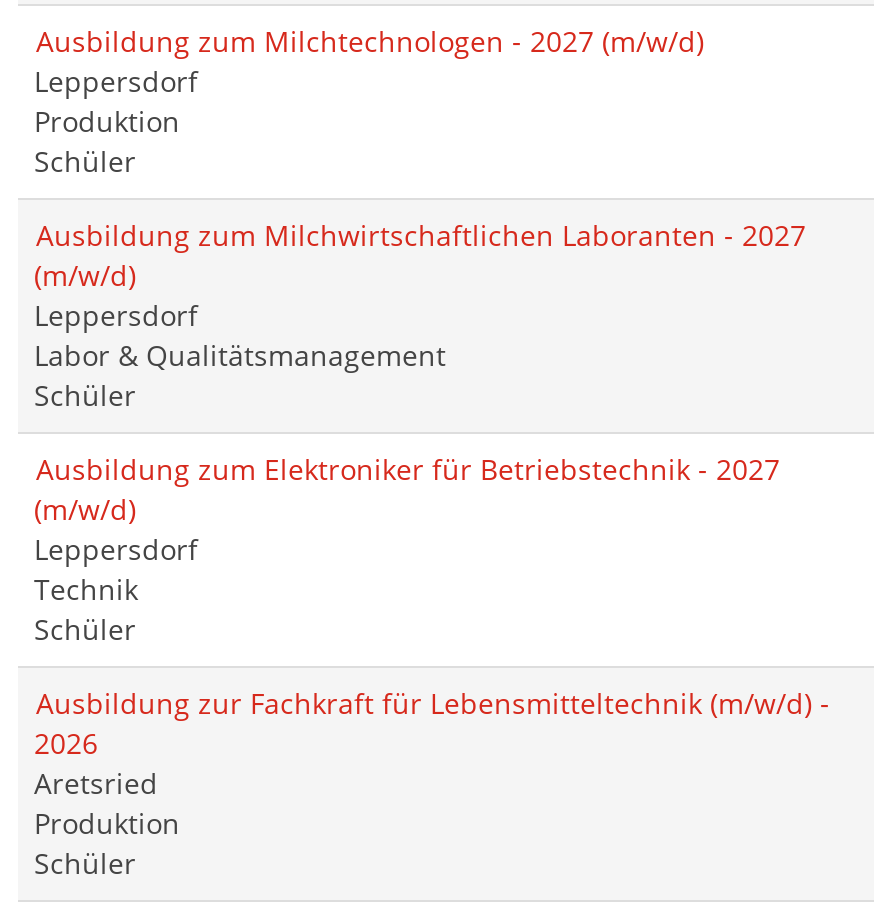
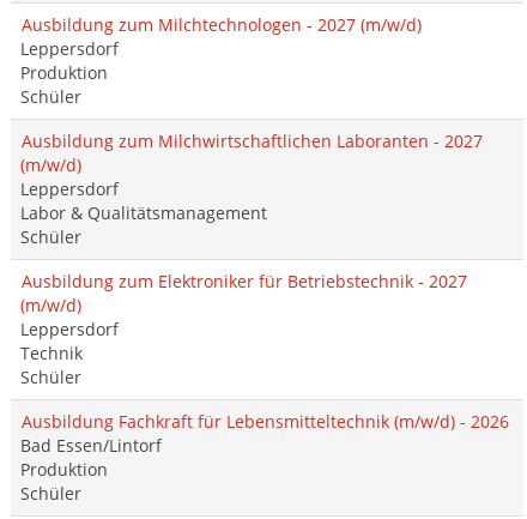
- Ausbildung zur Fachkraft für Lebensmitteltechnik (m/w/d) -
- 2026
- Aretsried
+ Ausbildung Fachkraft für Lebensmitteltechnik (m/w/d) - 2026
+ Bad Essen/Lintorf
